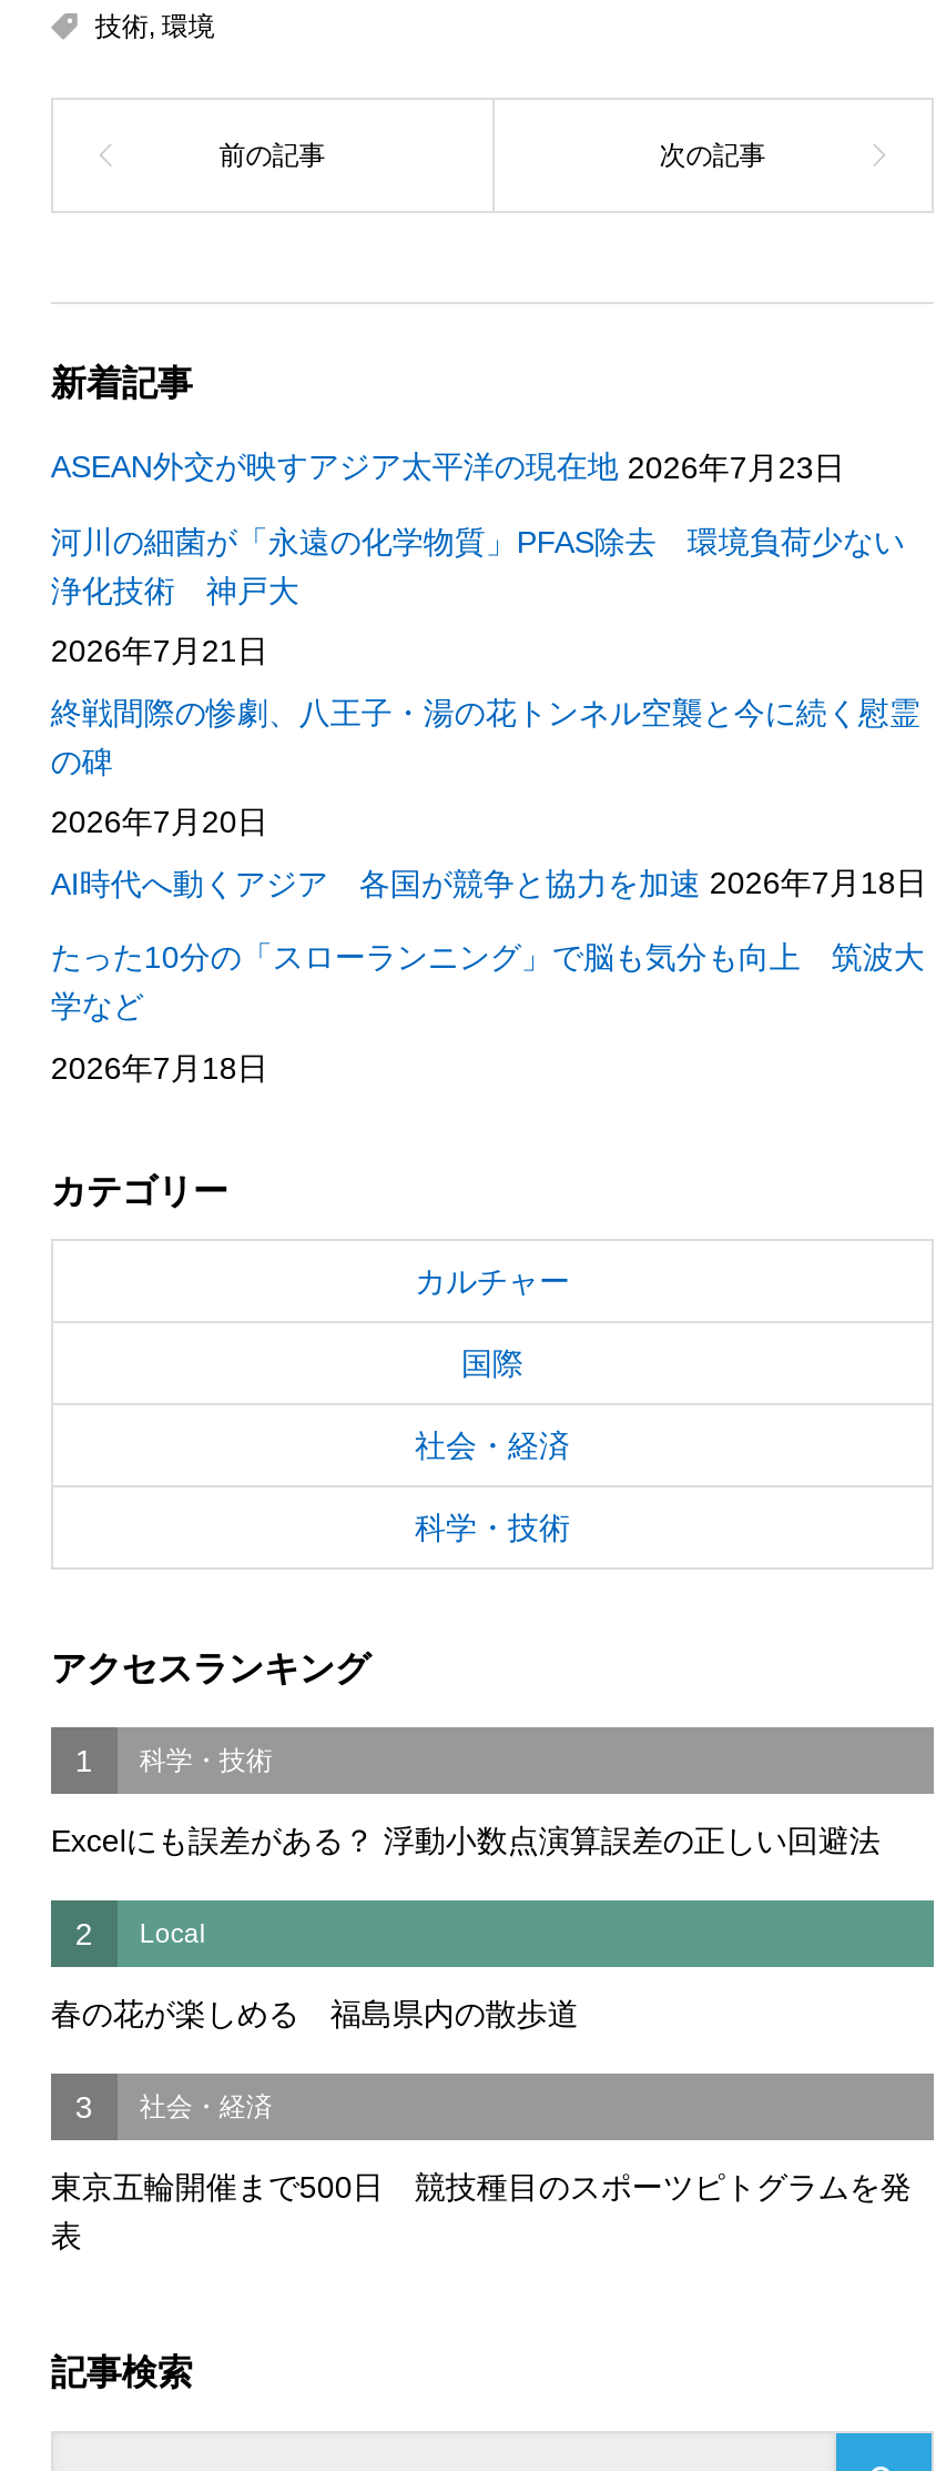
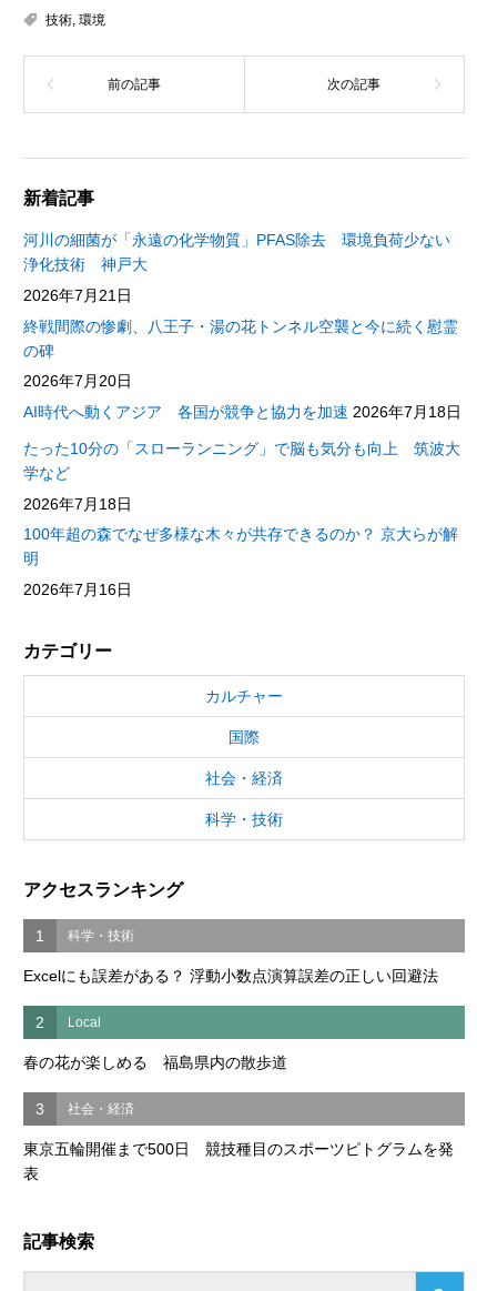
- ASEAN外交が映すアジア太平洋の現在地 2026年7月23日

moved up: 河川の細菌が「永遠の化学物質」PFAS除去 環境負荷少ない | 浄化技術 神戸大 | 2026年7月21日 | ... | 学など | 2026年7月18日

+ 100年超の森でなぜ多様な木々が共存できるのか？ 京大らが解
+ 明
+ 2026年7月16日
